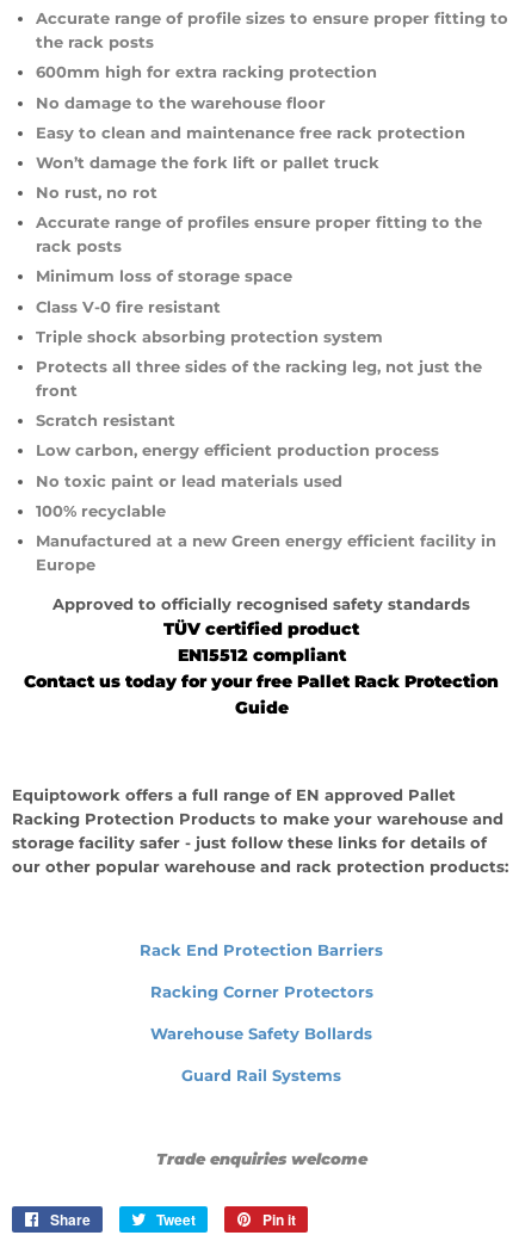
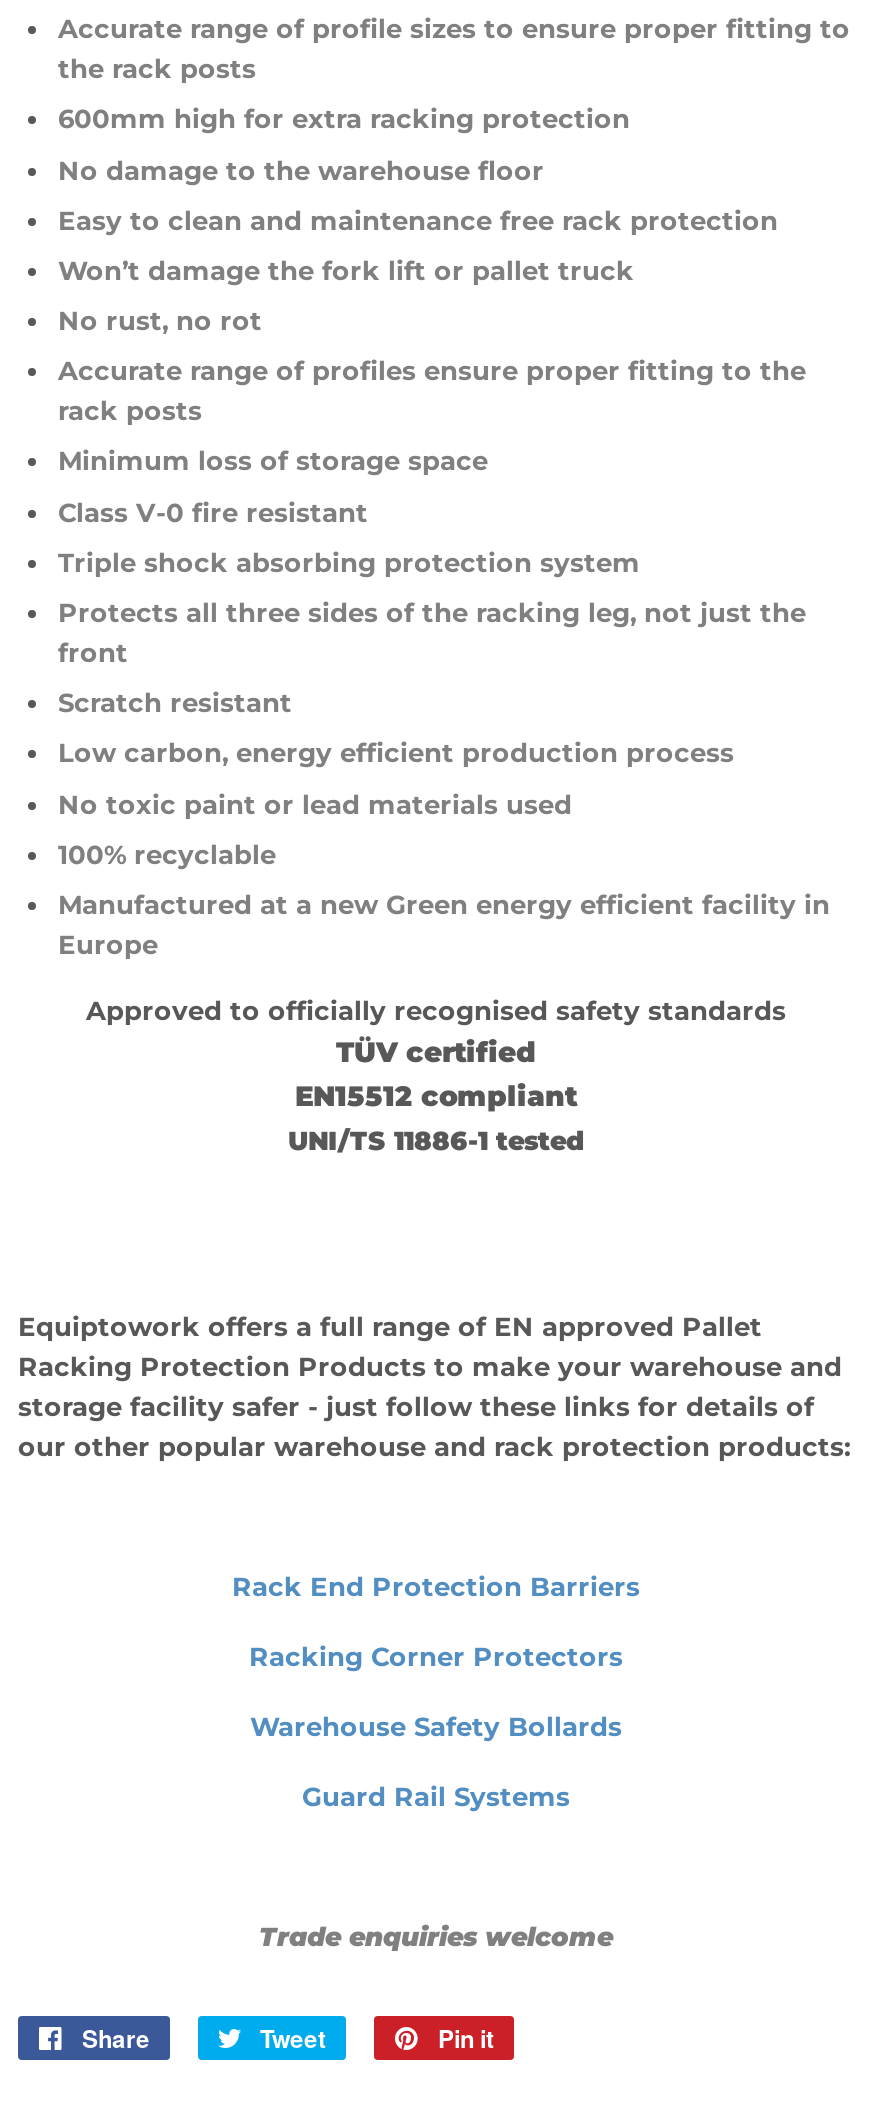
- TÜV certified product
+ TÜV certified

- Contact us today for your free Pallet Rack Protection
- Guide
+ UNI/TS 11886-1 tested
